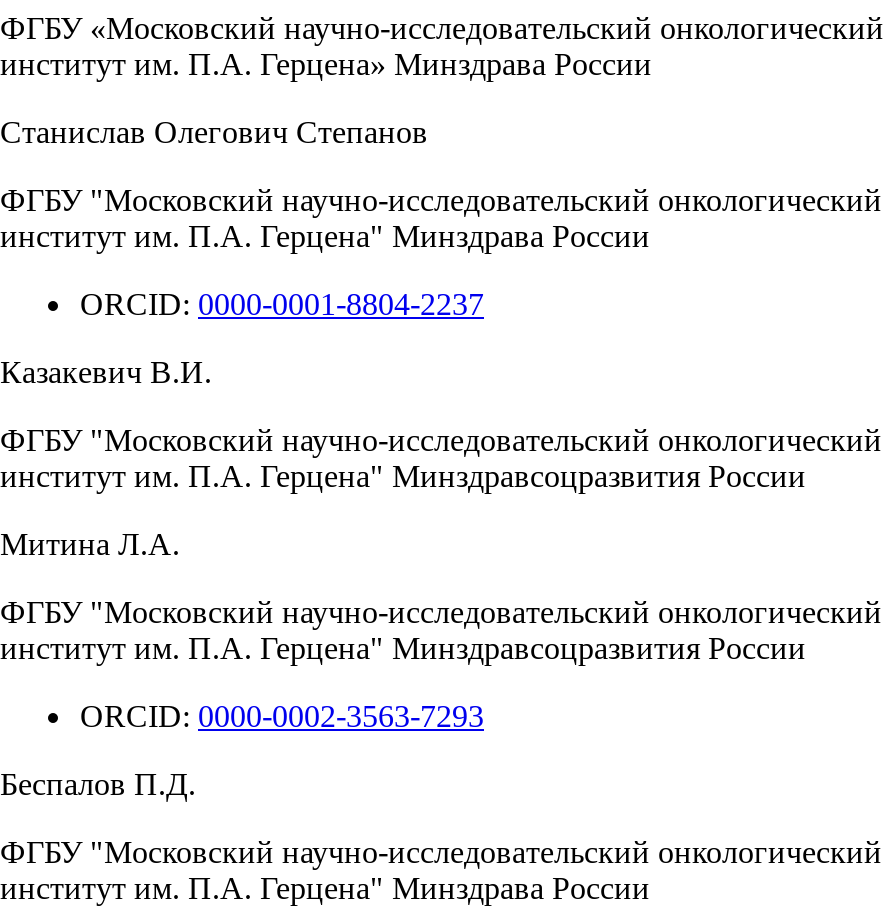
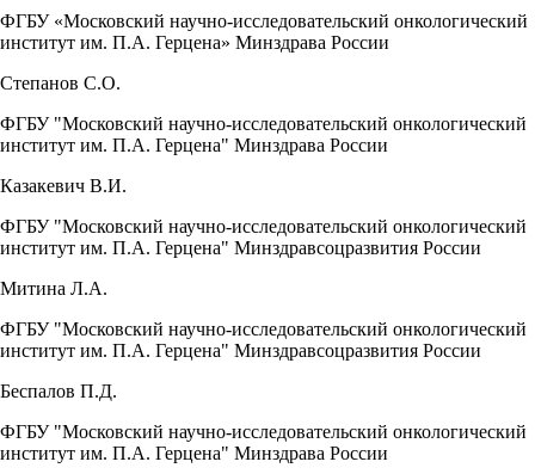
- Станислав Олегович Степанов
+ Степанов С.О.

- ORCID: 0000-0001-8804-2237

- ORCID: 0000-0002-3563-7293
